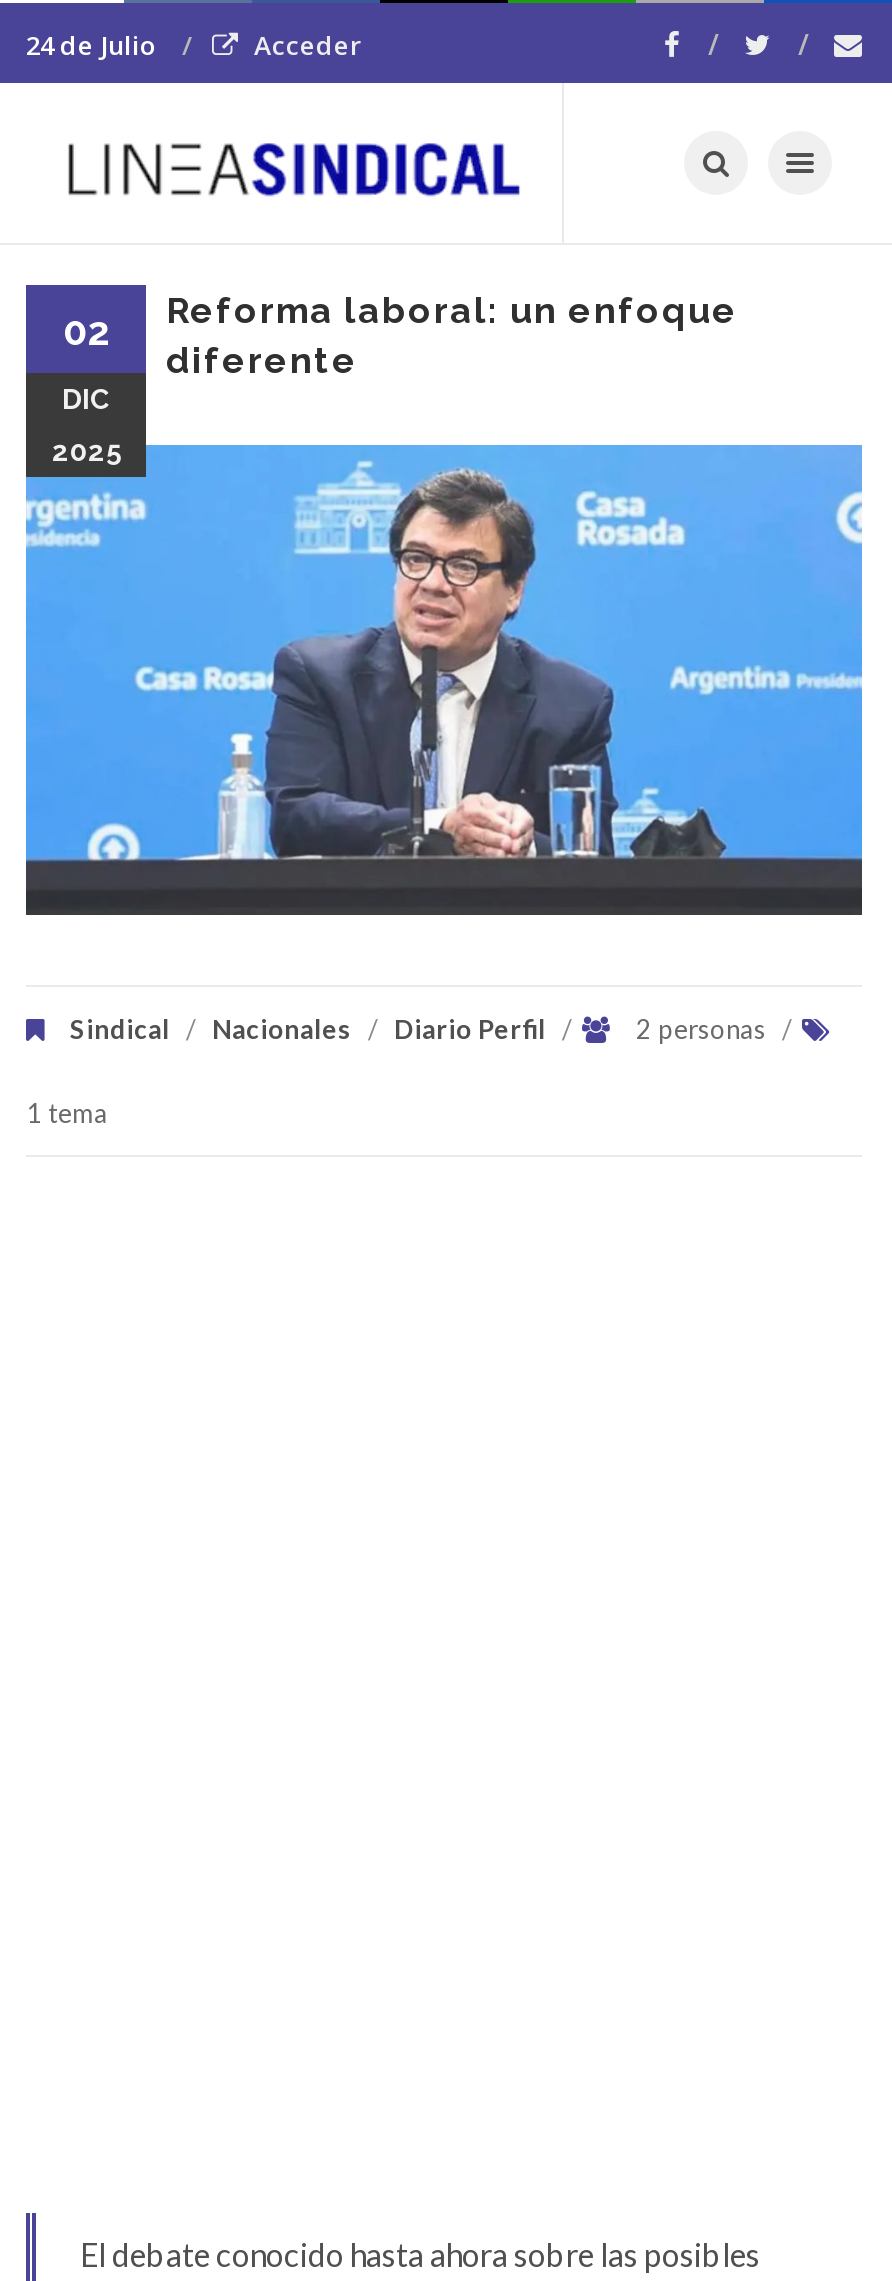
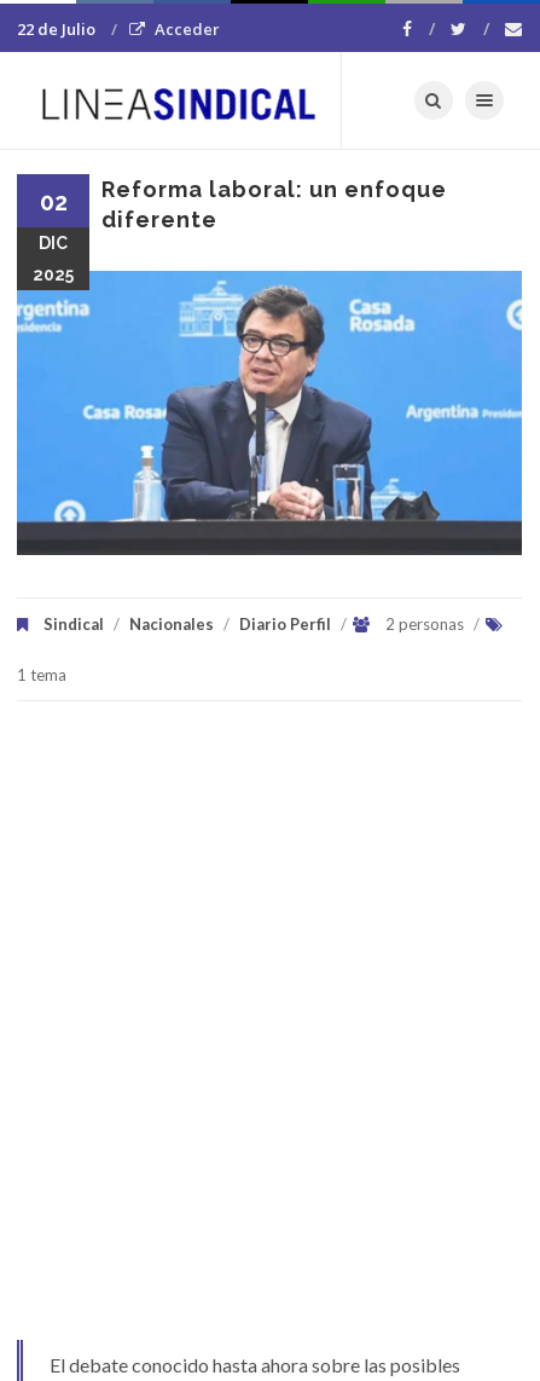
- 24 de Julio
+ 22 de Julio
